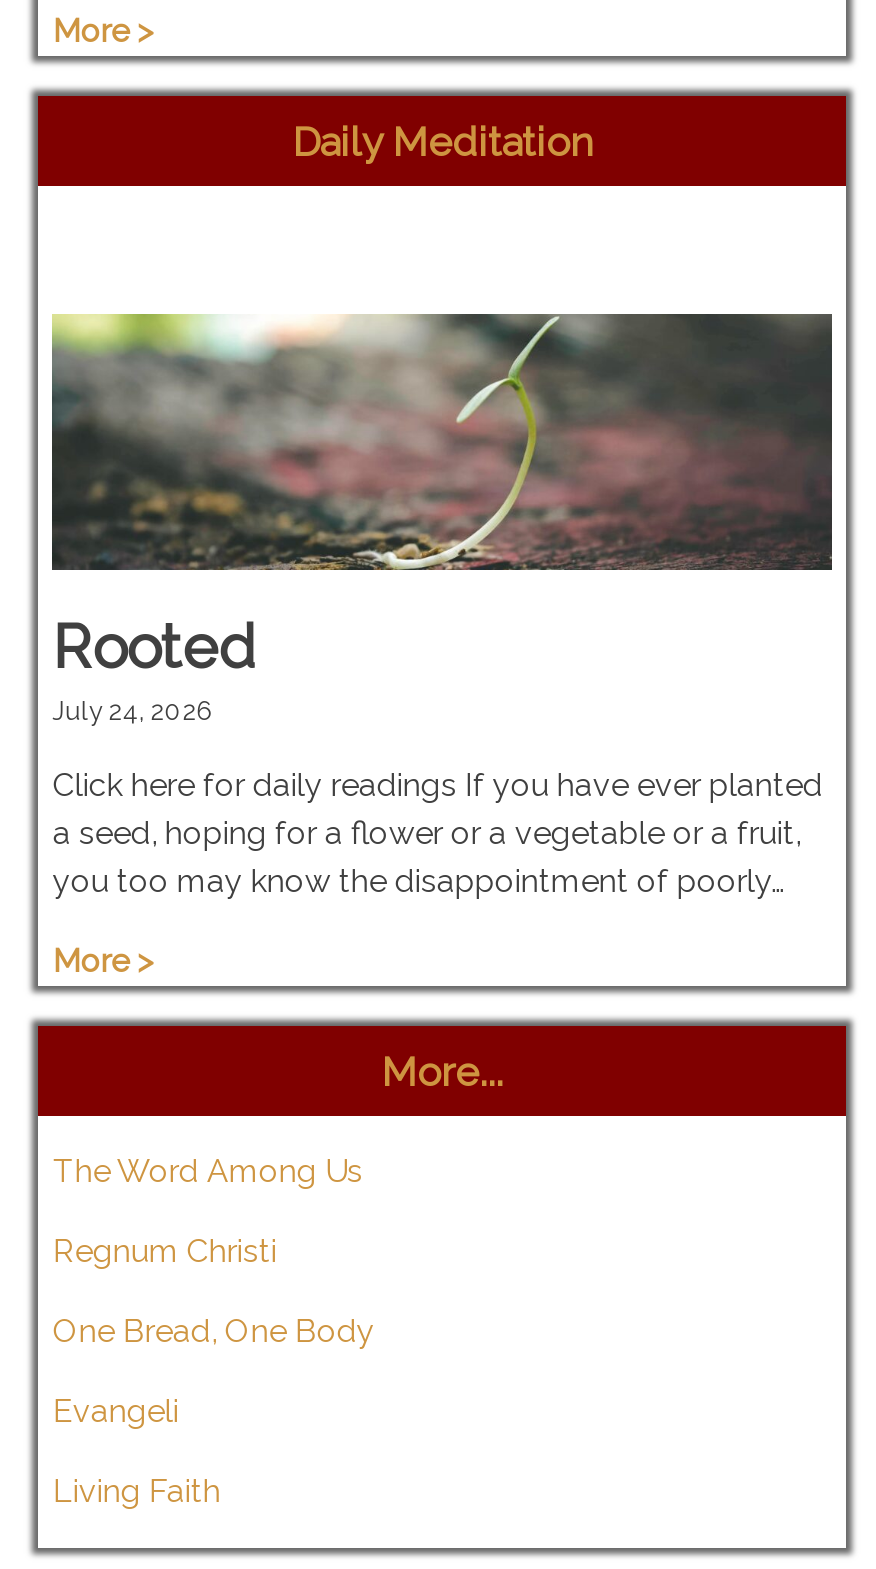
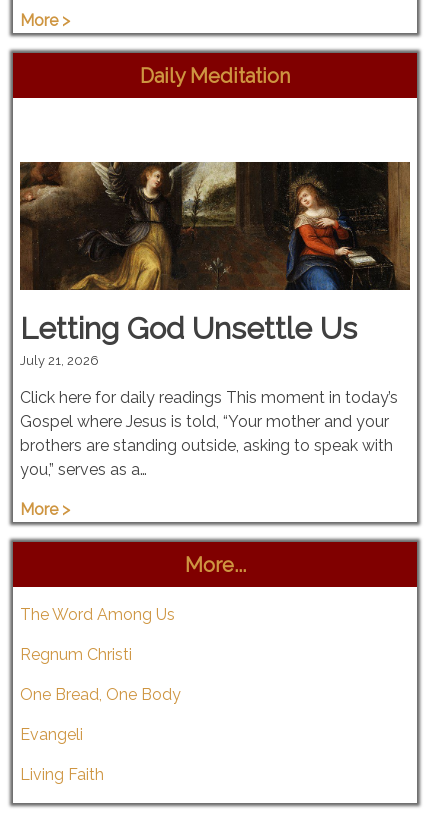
- [image]
- Rooted
- July 24, 2026
+ [image]
+ Letting God Unsettle Us
+ July 21, 2026

- Click here for daily readings If you have ever planted
- a seed, hoping for a flower or a vegetable or a fruit,
- you too may know the disappointment of poorly…
+ Click here for daily readings This moment in today’s
+ Gospel where Jesus is told, “Your mother and your
+ brothers are standing outside, asking to speak with
+ you,” serves as a…
